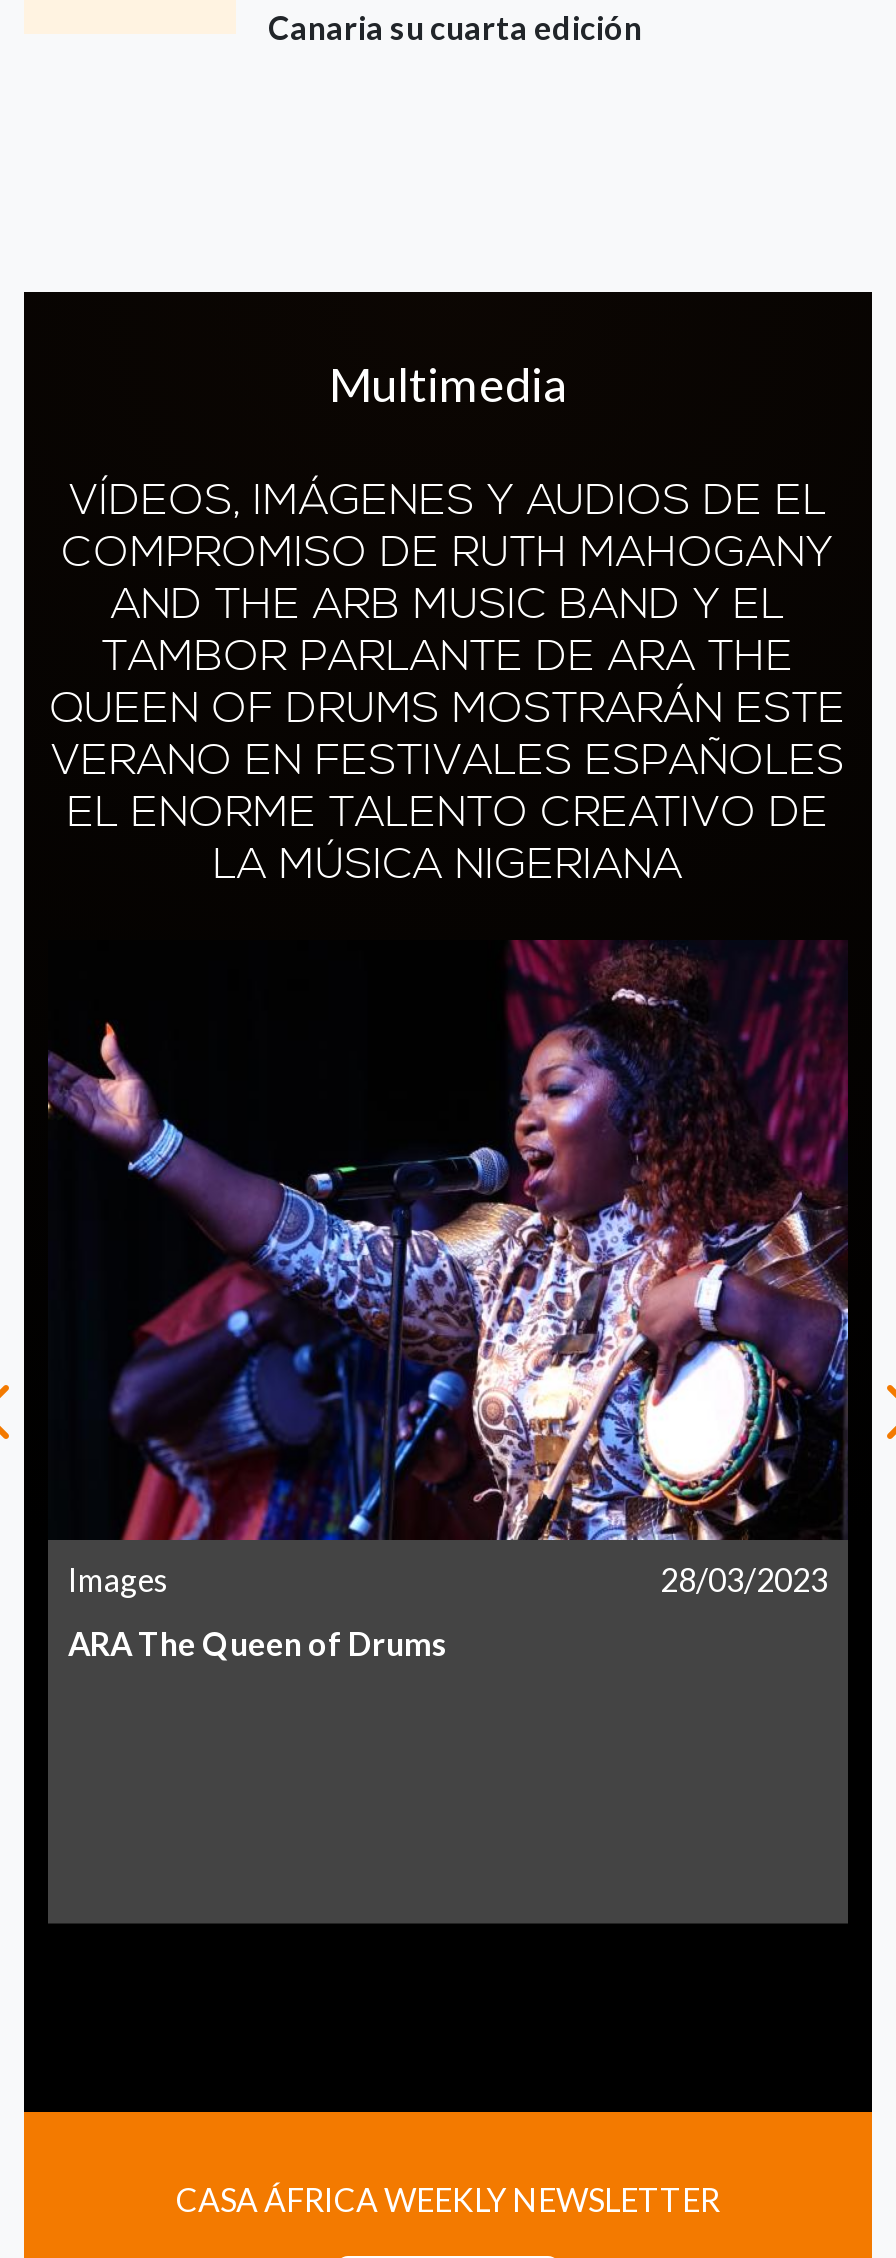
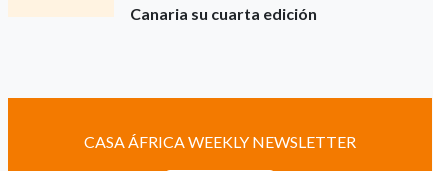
- [image]
- Multimedia
- VÍDEOS, IMÁGENES Y AUDIOS DE EL
- COMPROMISO DE RUTH MAHOGANY
- AND THE ARB MUSIC BAND Y EL
- TAMBOR PARLANTE DE ARA THE
- QUEEN OF DRUMS MOSTRARÁN ESTE
- VERANO EN FESTIVALES ESPAÑOLES
- EL ENORME TALENTO CREATIVO DE
- LA MÚSICA NIGERIANA

- [image]
- Images
- 28/03/2023
- ARA The Queen of Drums
